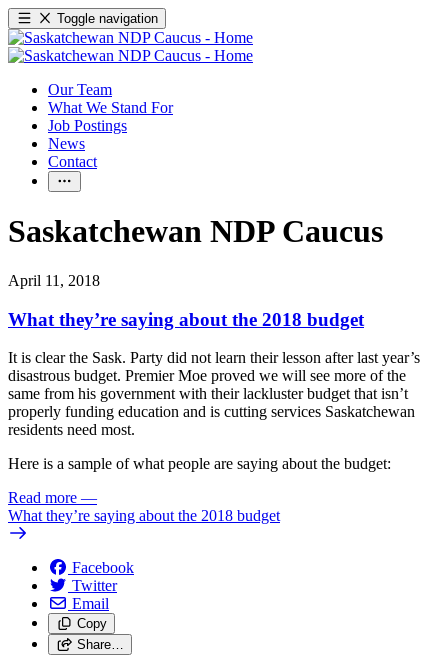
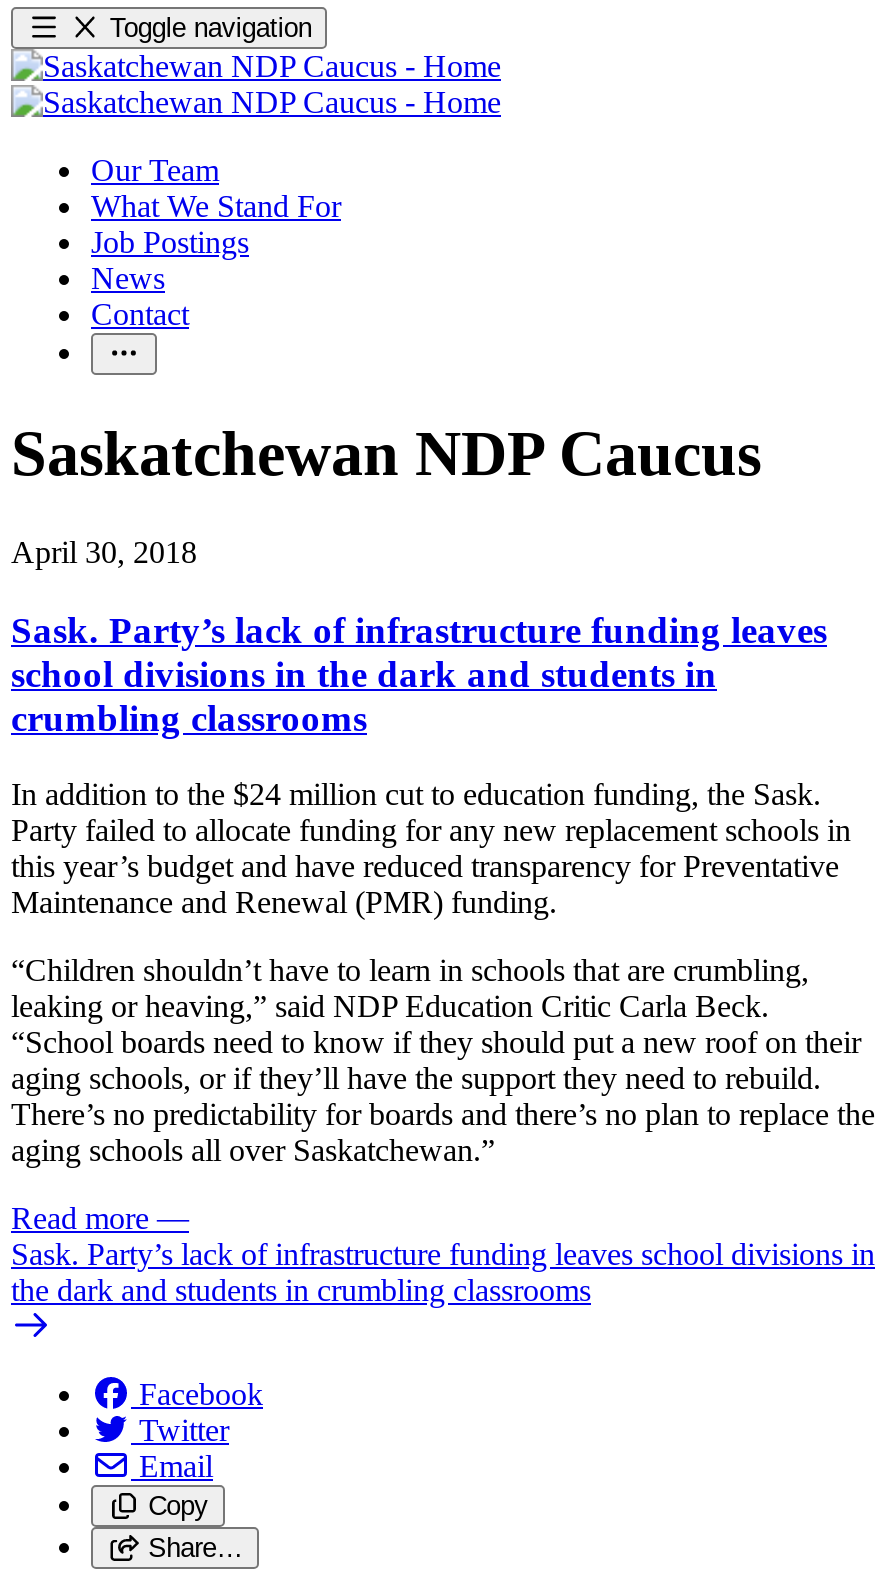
- April 11, 2018
+ April 30, 2018

- What they’re saying about the 2018 budget
+ Sask. Party’s lack of infrastructure funding leaves
+ school divisions in the dark and students in
+ crumbling classrooms

- It is clear the Sask. Party did not learn their lesson after last year’s
- disastrous budget. Premier Moe proved we will see more of the
- same from his government with their lackluster budget that isn’t
- properly funding education and is cutting services Saskatchewan
- residents need most.
+ In addition to the $24 million cut to education funding, the Sask.
+ Party failed to allocate funding for any new replacement schools in
+ this year’s budget and have reduced transparency for Preventative
+ Maintenance and Renewal (PMR) funding.

- Here is a sample of what people are saying about the budget:
+ “Children shouldn’t have to learn in schools that are crumbling,
+ leaking or heaving,” said NDP Education Critic Carla Beck.
+ “School boards need to know if they should put a new roof on their
+ aging schools, or if they’ll have the support they need to rebuild.
+ There’s no predictability for boards and there’s no plan to replace the
+ aging schools all over Saskatchewan.”

- What they’re saying about the 2018 budget
+ Sask. Party’s lack of infrastructure funding leaves school divisions in
+ the dark and students in crumbling classrooms
